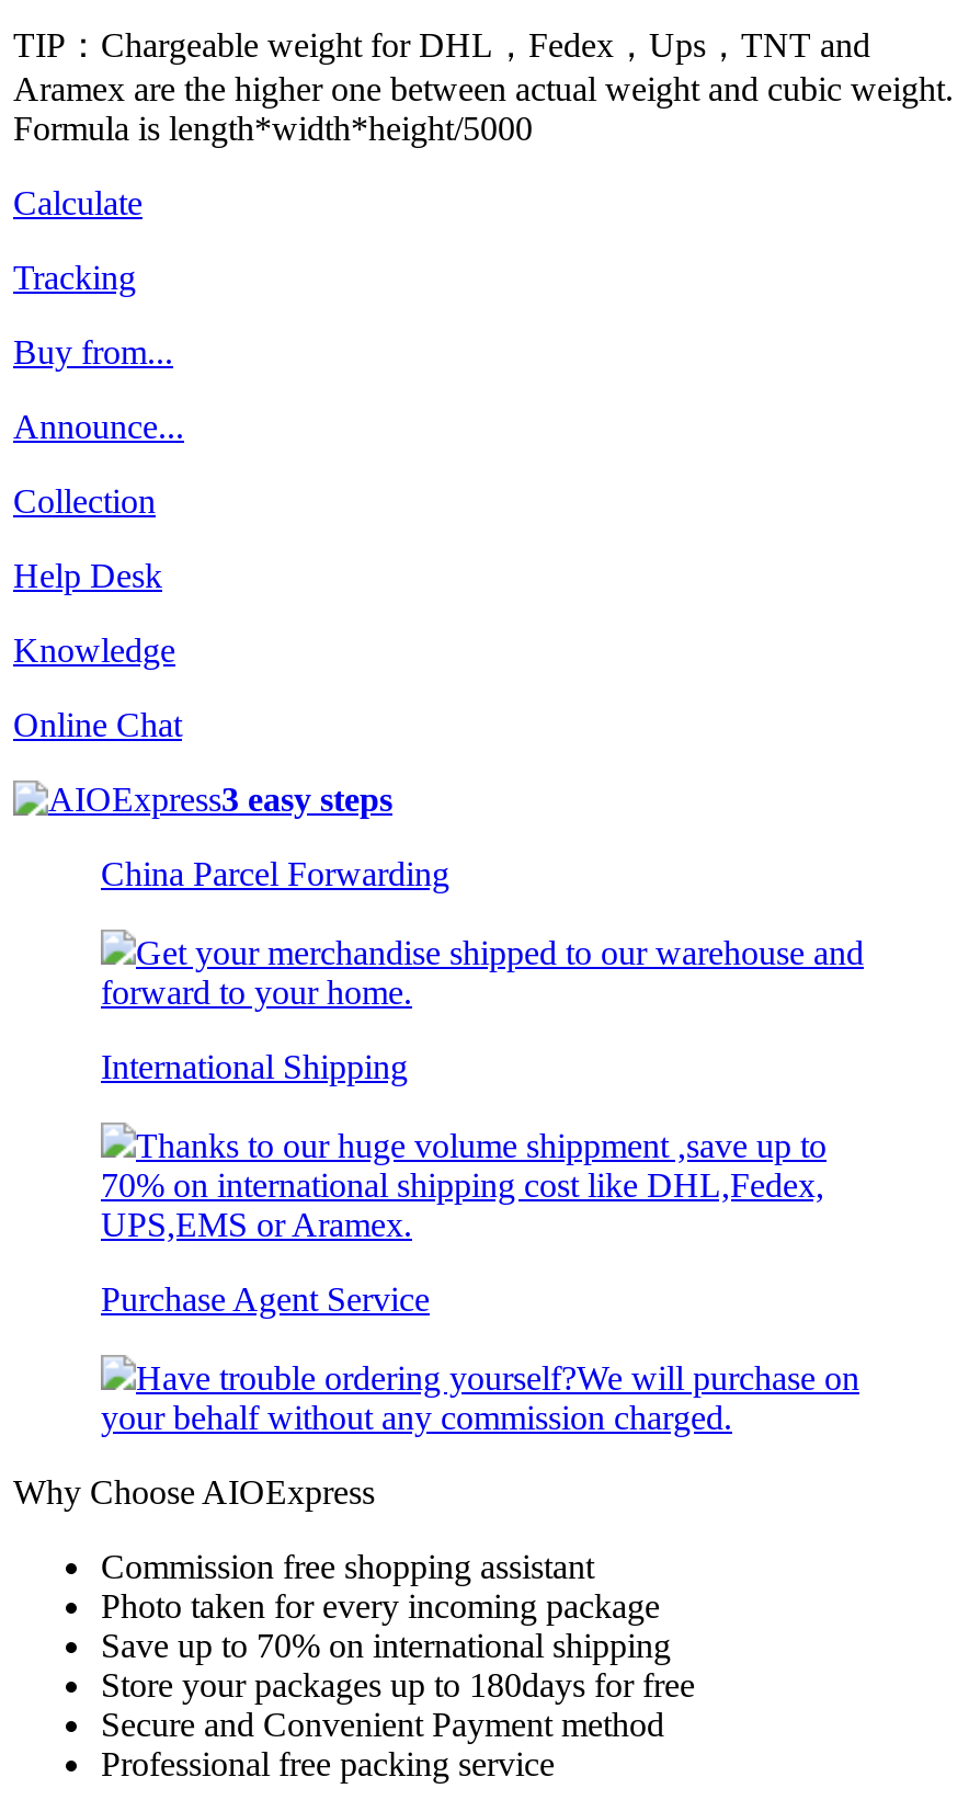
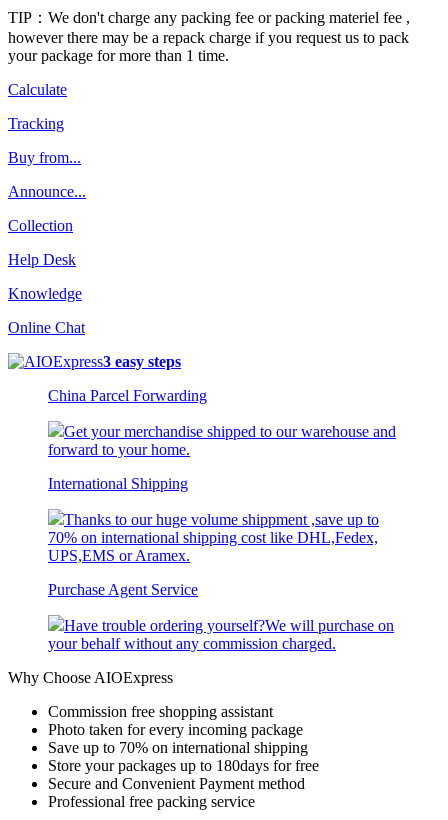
- TIP：Chargeable weight for DHL，Fedex，Ups，TNT and
- Aramex are the higher one between actual weight and cubic weight.
- Formula is length*width*height/5000
+ TIP：We don't charge any packing fee or packing materiel fee ,
+ however there may be a repack charge if you request us to pack
+ your package for more than 1 time.
